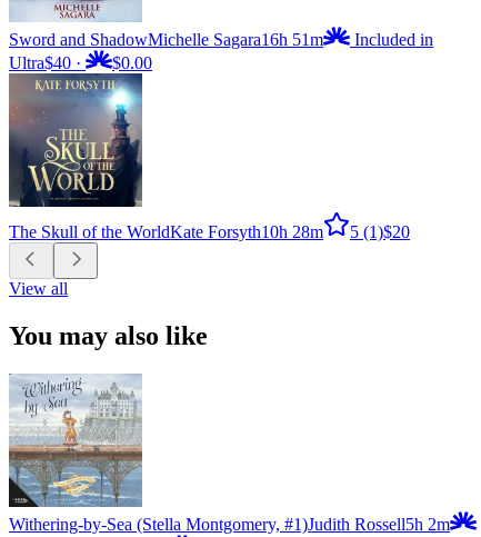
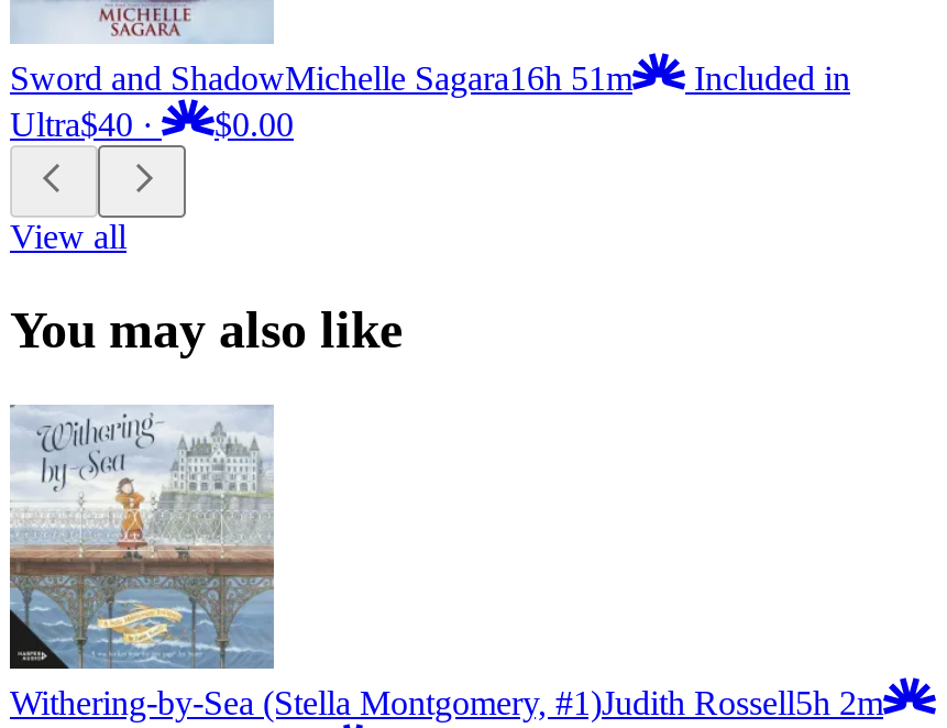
- [image]
- The Skull of the WorldKate Forsyth10h 28m
- 5 (1)$20
